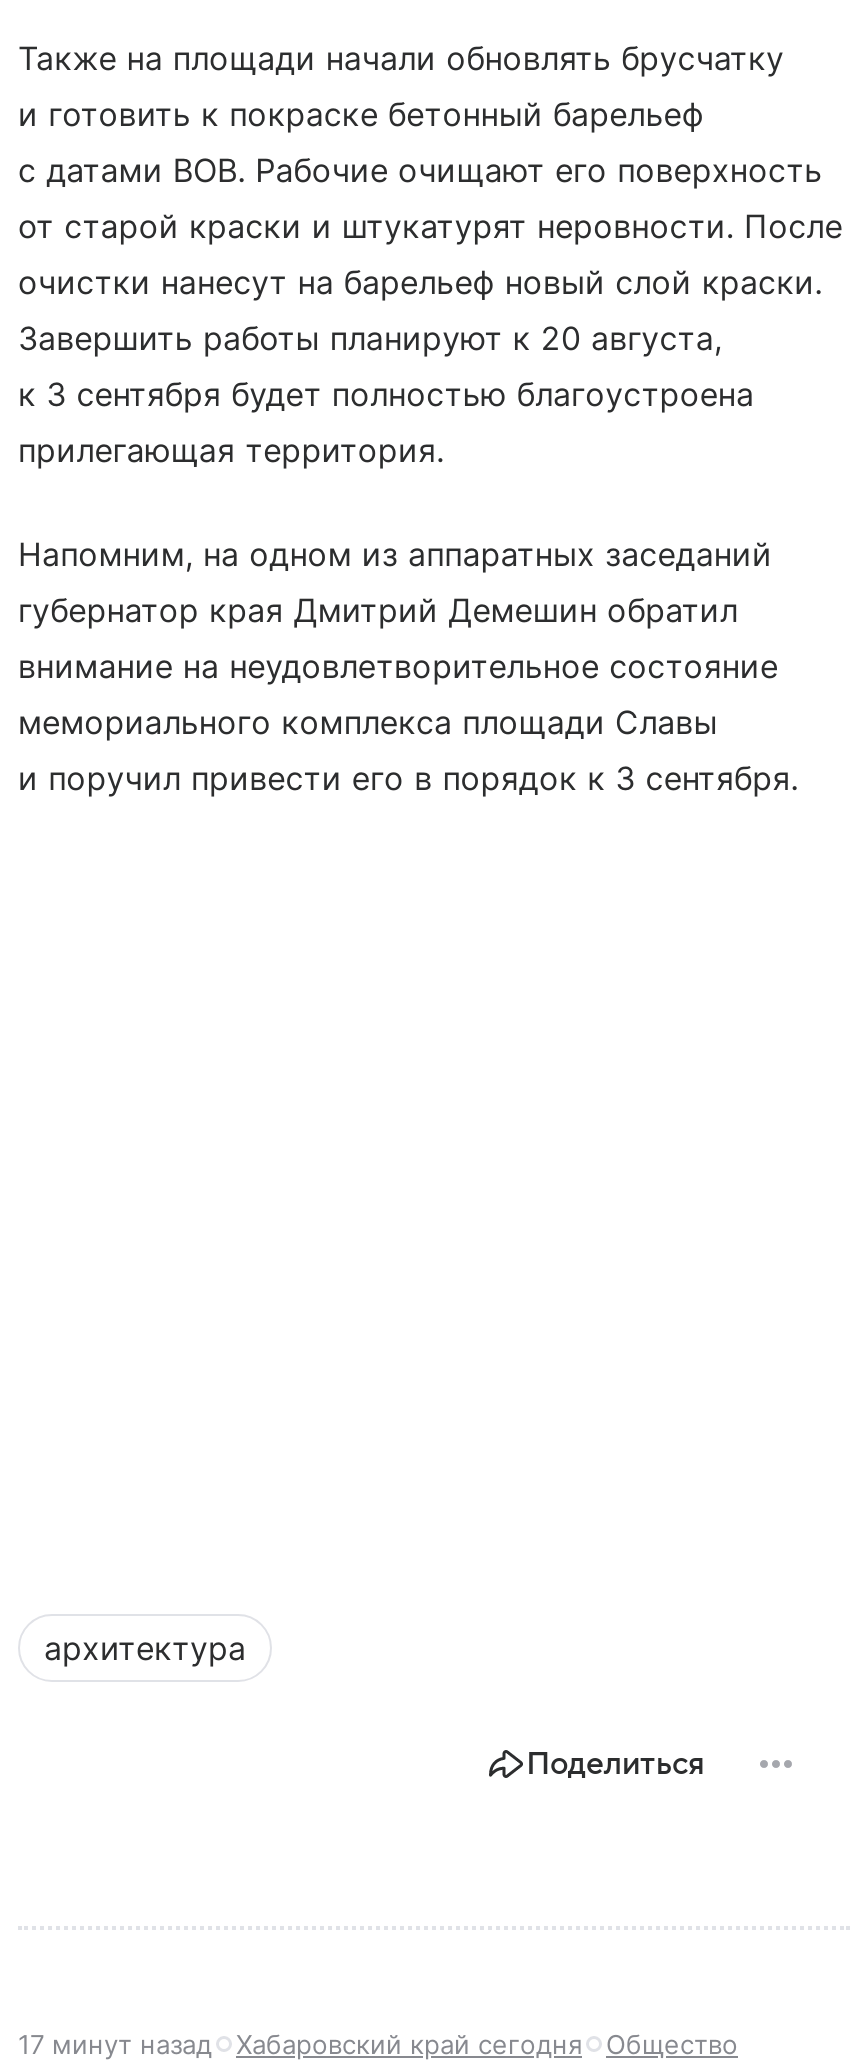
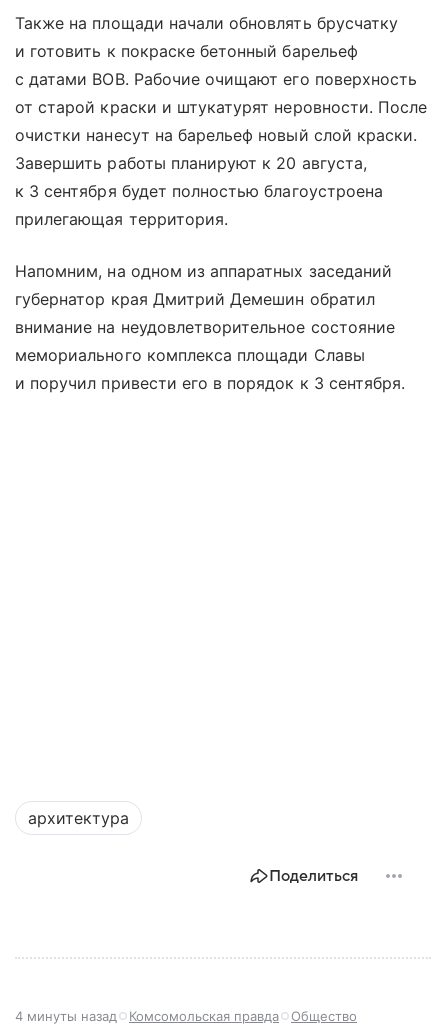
- 17 минут назад
- Хабаровский край сегодня
+ 4 минуты назад
+ Комсомольская правда
